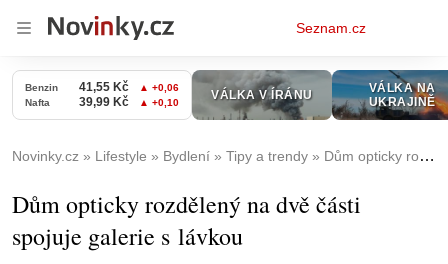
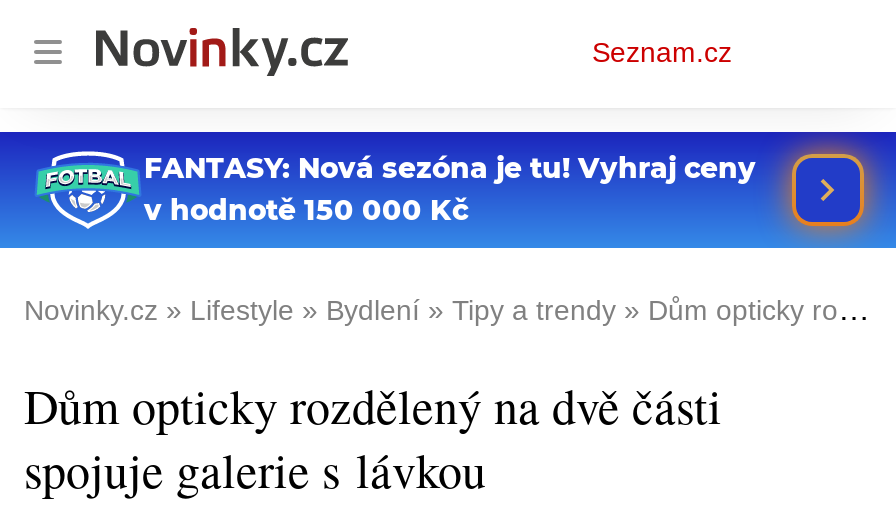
- [image]
+ [image]
